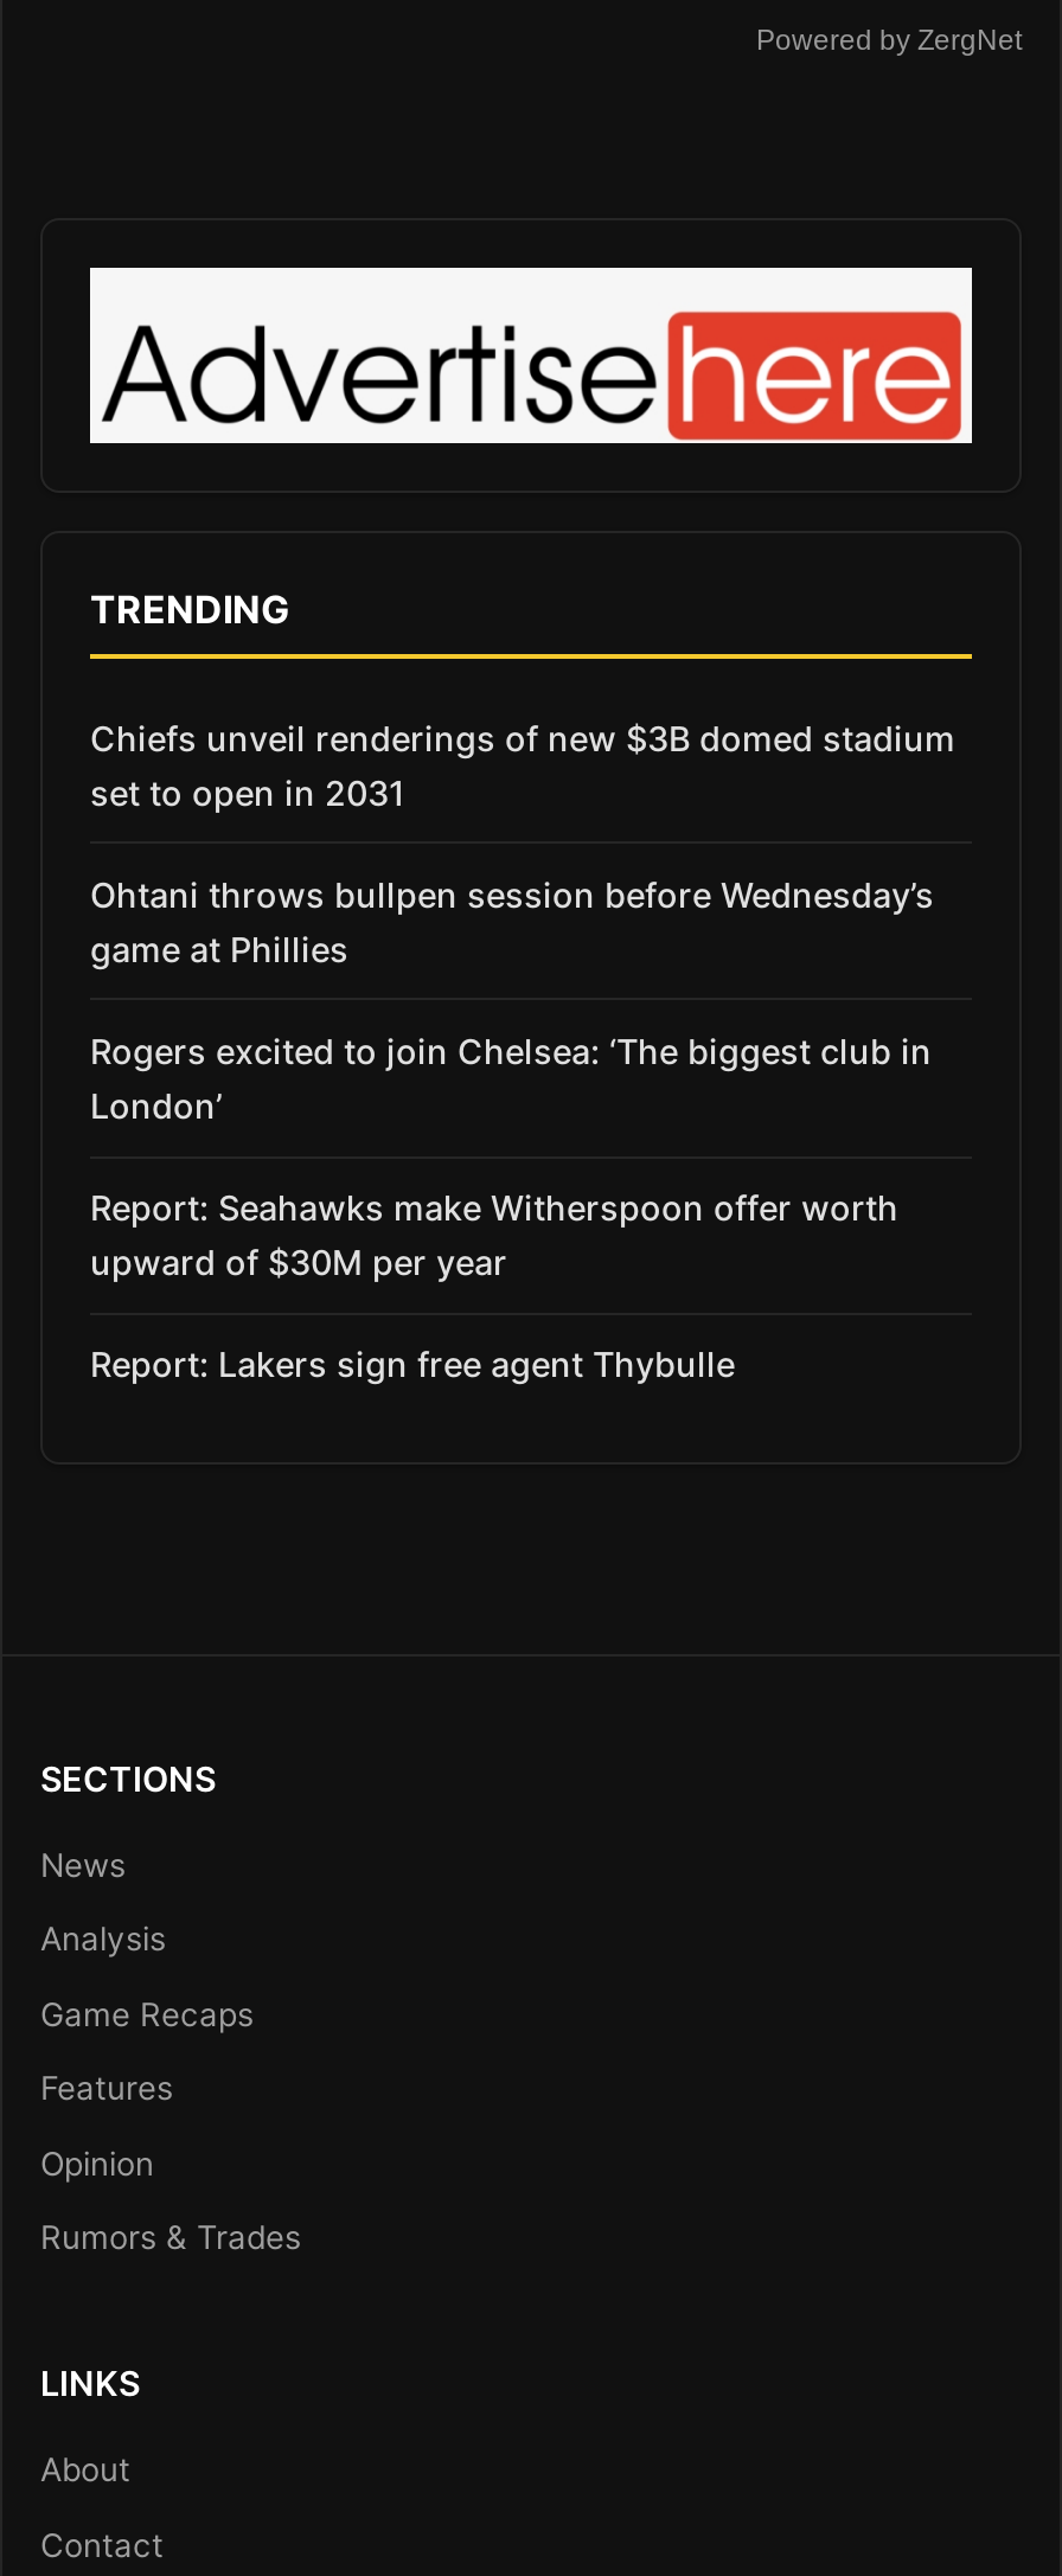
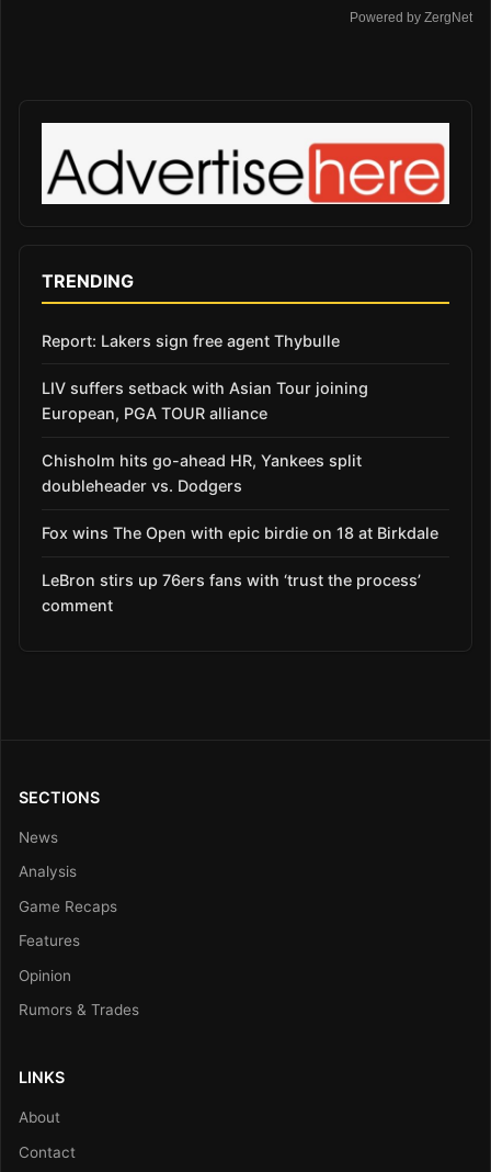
- Chiefs unveil renderings of new $3B domed stadium
- set to open in 2031
- Ohtani throws bullpen session before Wednesday’s
- game at Phillies
- Rogers excited to join Chelsea: ‘The biggest club in
- London’
- Report: Seahawks make Witherspoon offer worth
- upward of $30M per year

moved up: Report: Lakers sign free agent Thybulle

+ LIV suffers setback with Asian Tour joining
+ European, PGA TOUR alliance
+ Chisholm hits go-ahead HR, Yankees split
+ doubleheader vs. Dodgers
+ Fox wins The Open with epic birdie on 18 at Birkdale
+ LeBron stirs up 76ers fans with ‘trust the process’
+ comment
